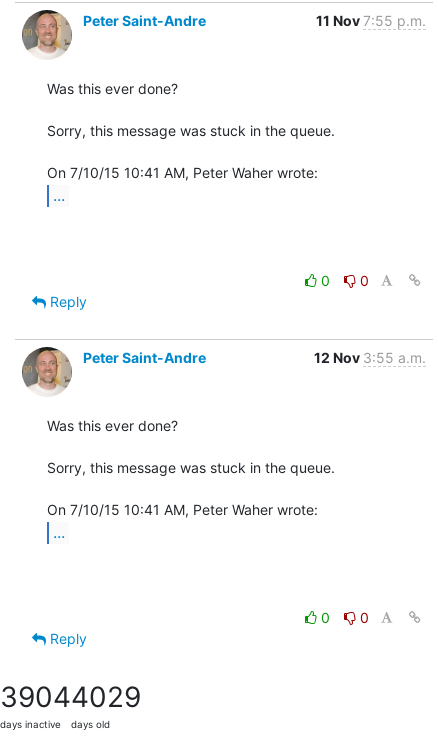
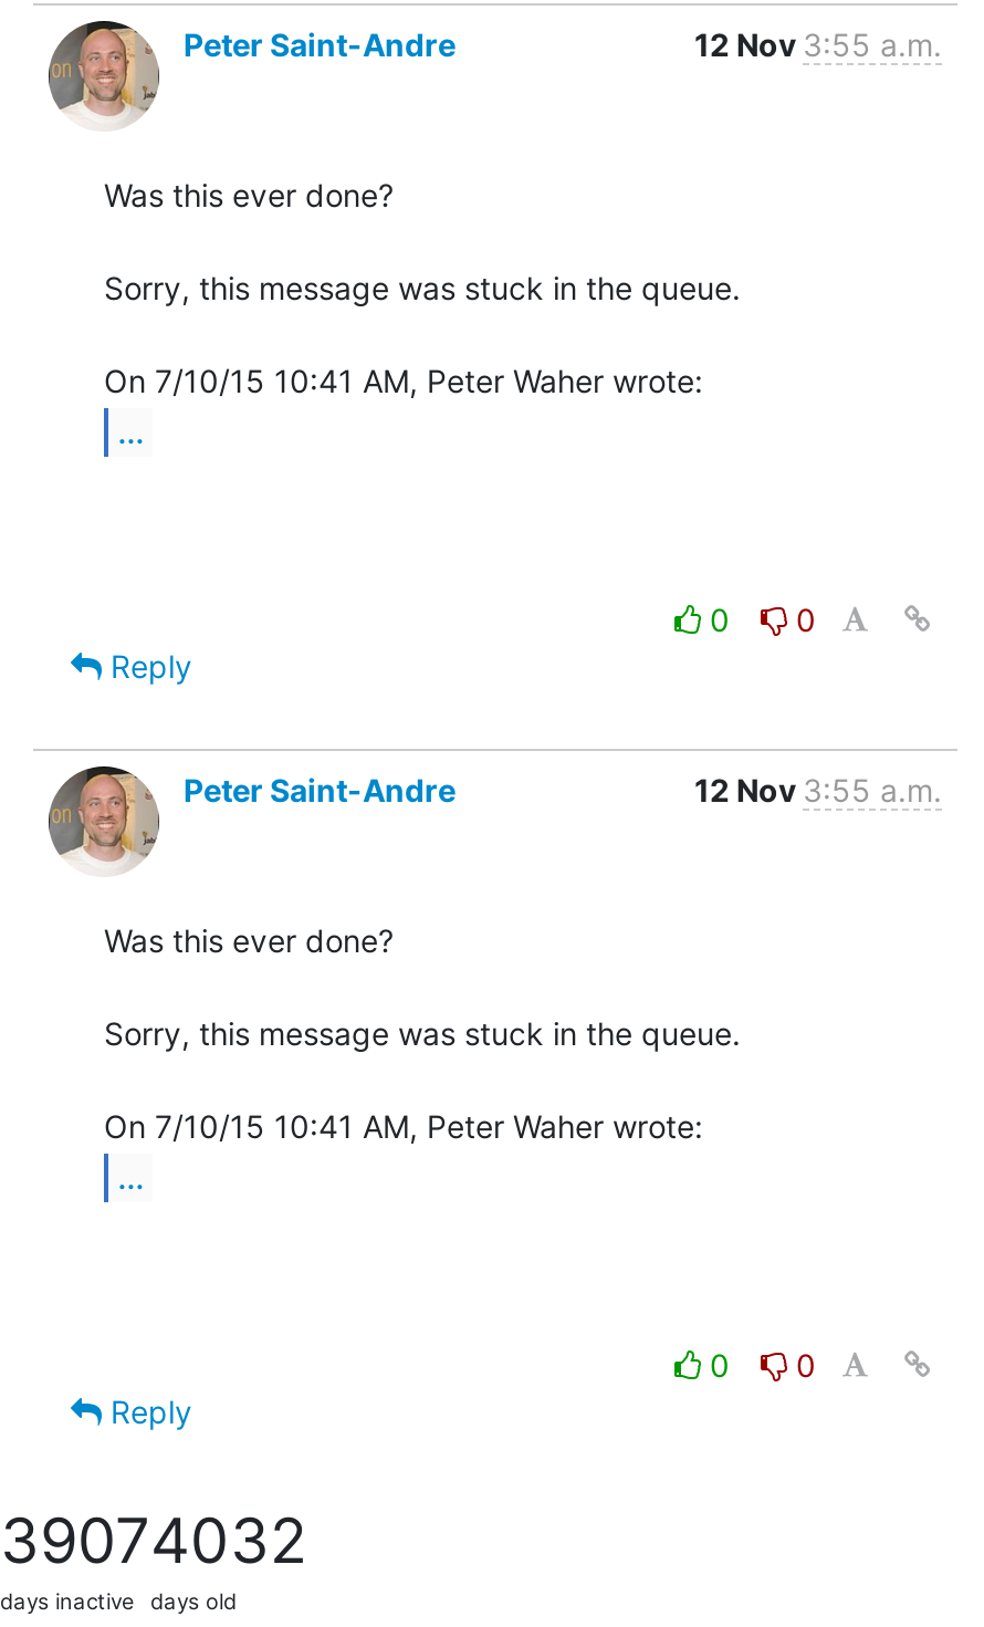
- 11 Nov 7:55 p.m.
+ 12 Nov 3:55 a.m.

- 3904
+ 3907

- 4029
+ 4032
